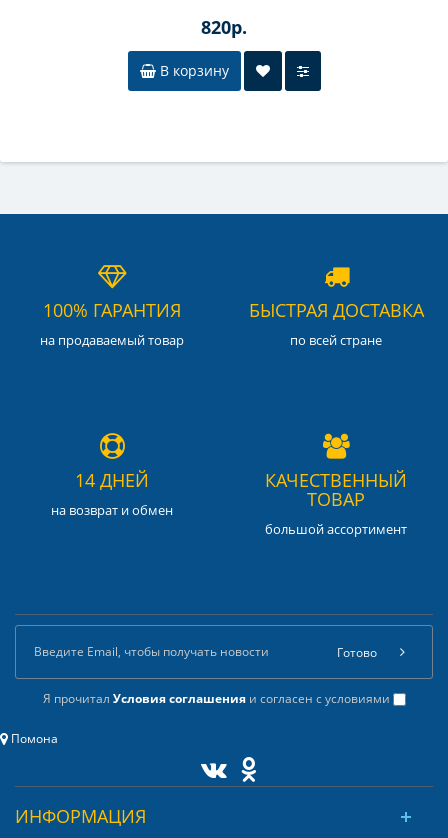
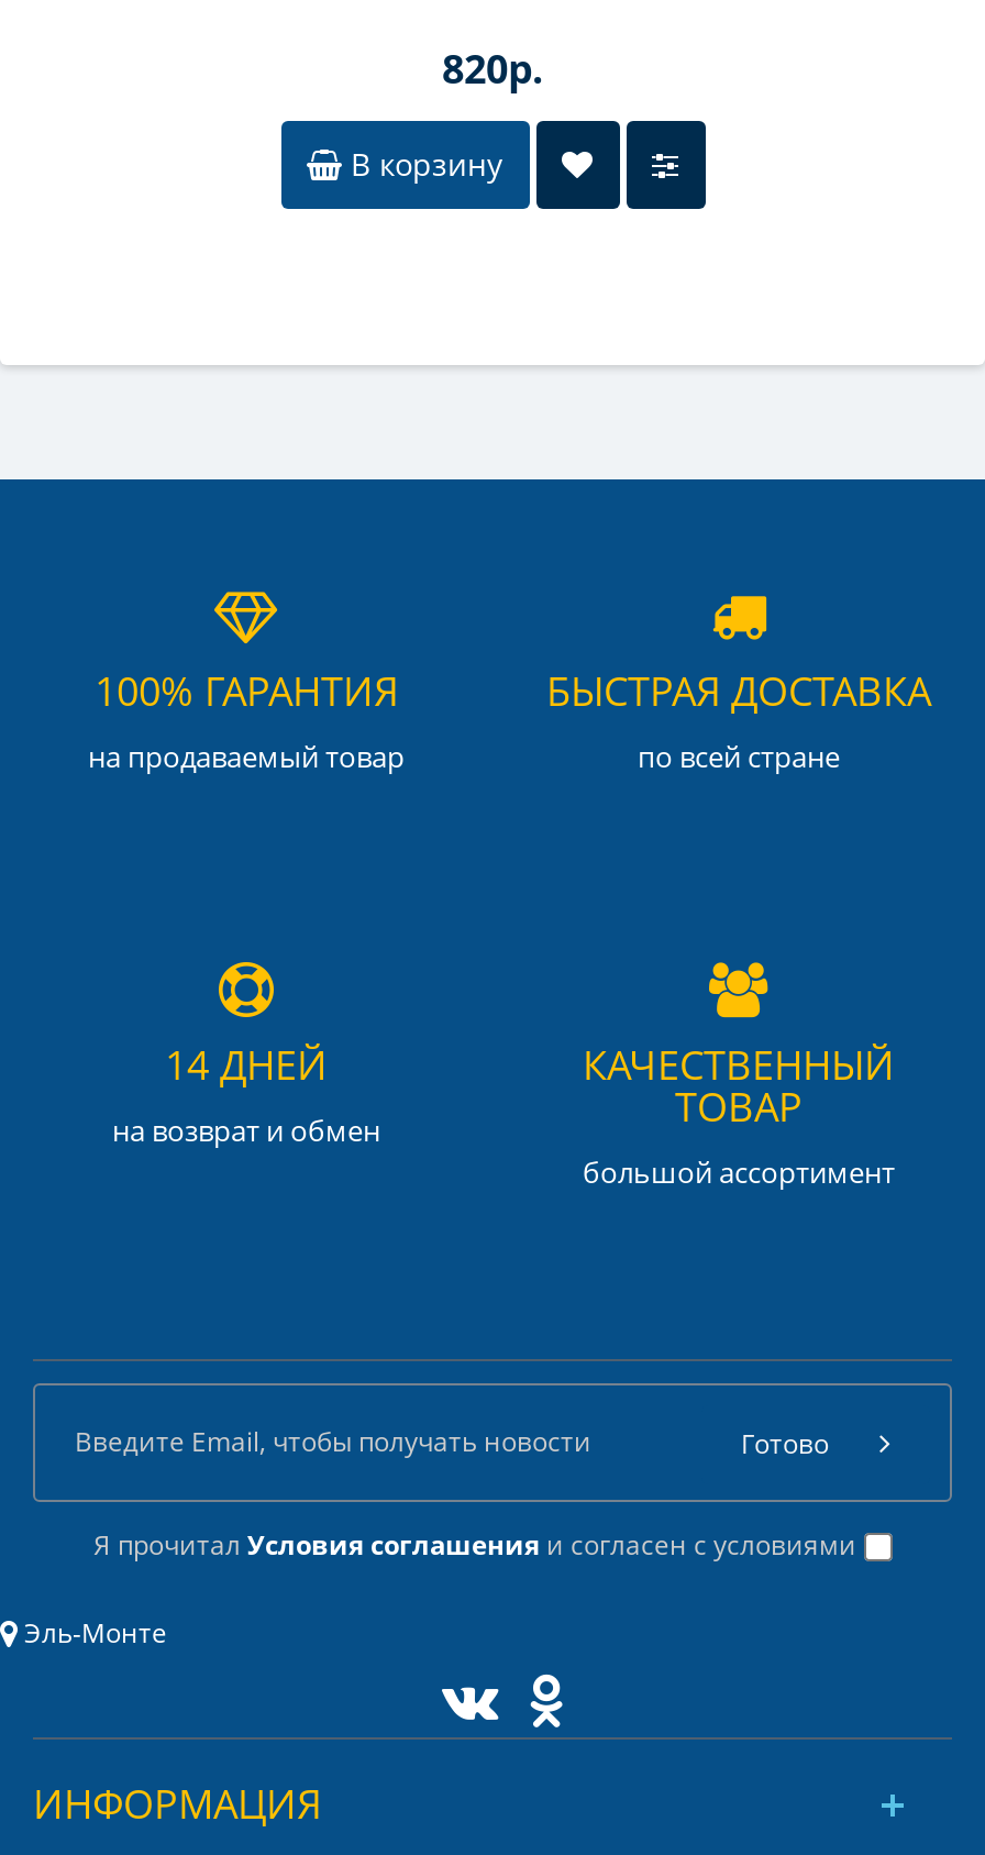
- Помона
+ Эль-Монте
